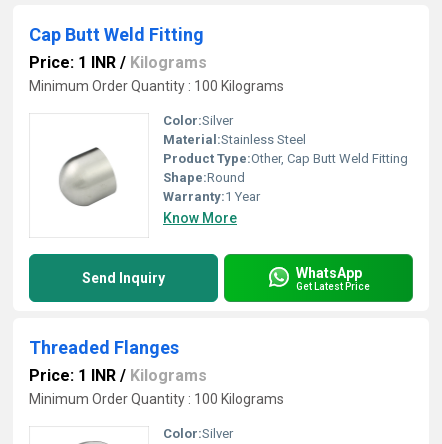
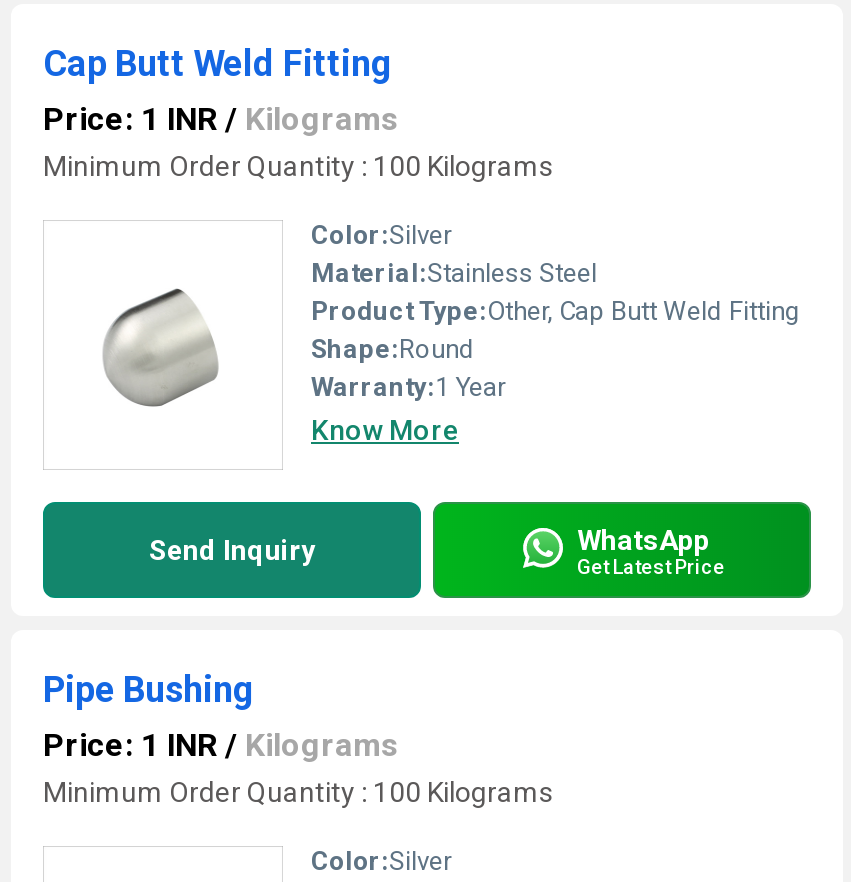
- Threaded Flanges
+ Pipe Bushing
